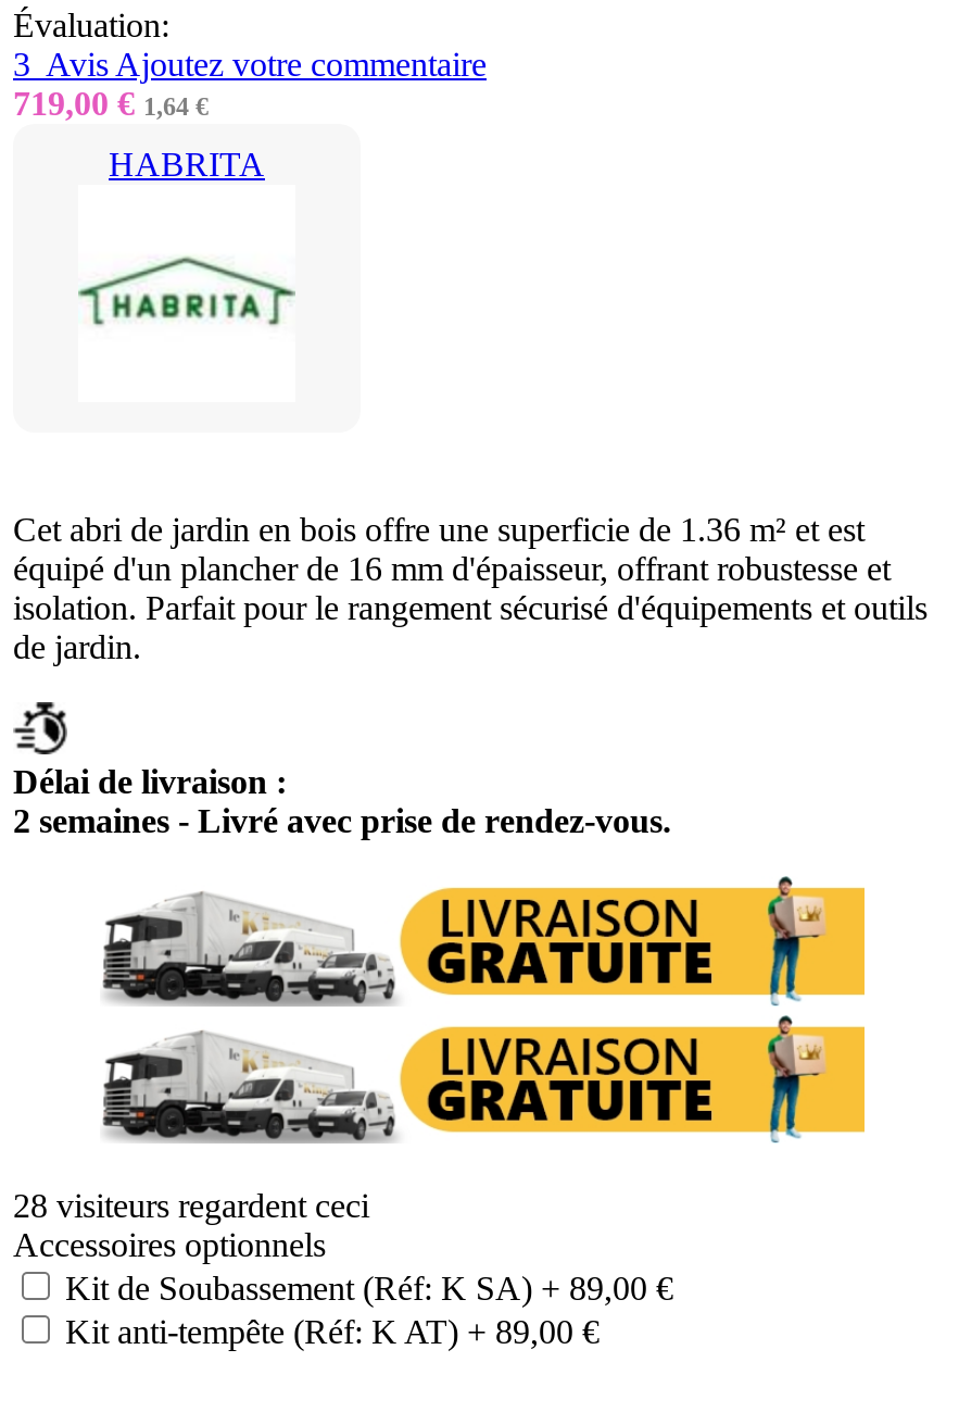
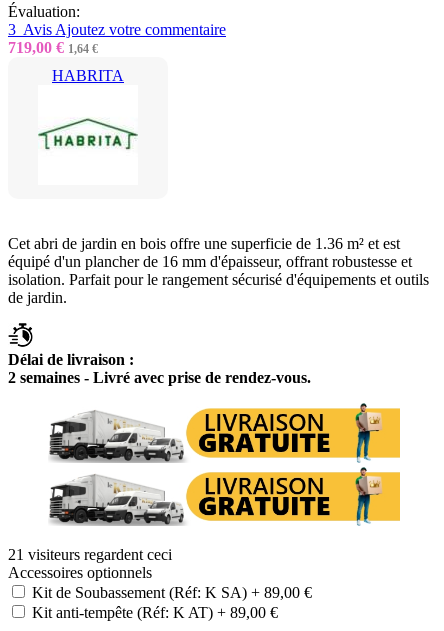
- 28 visiteurs regardent ceci
+ 21 visiteurs regardent ceci
